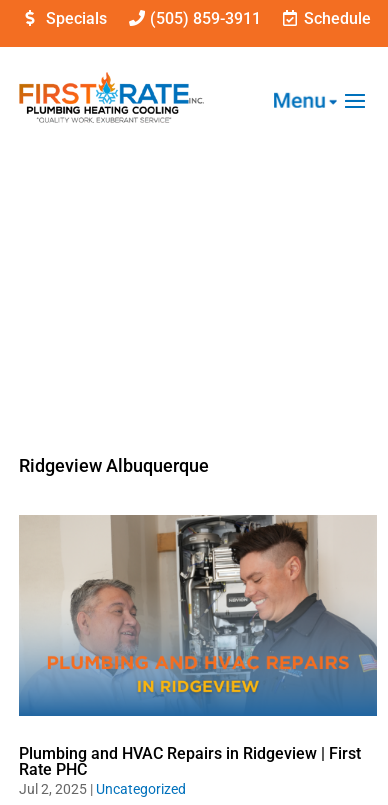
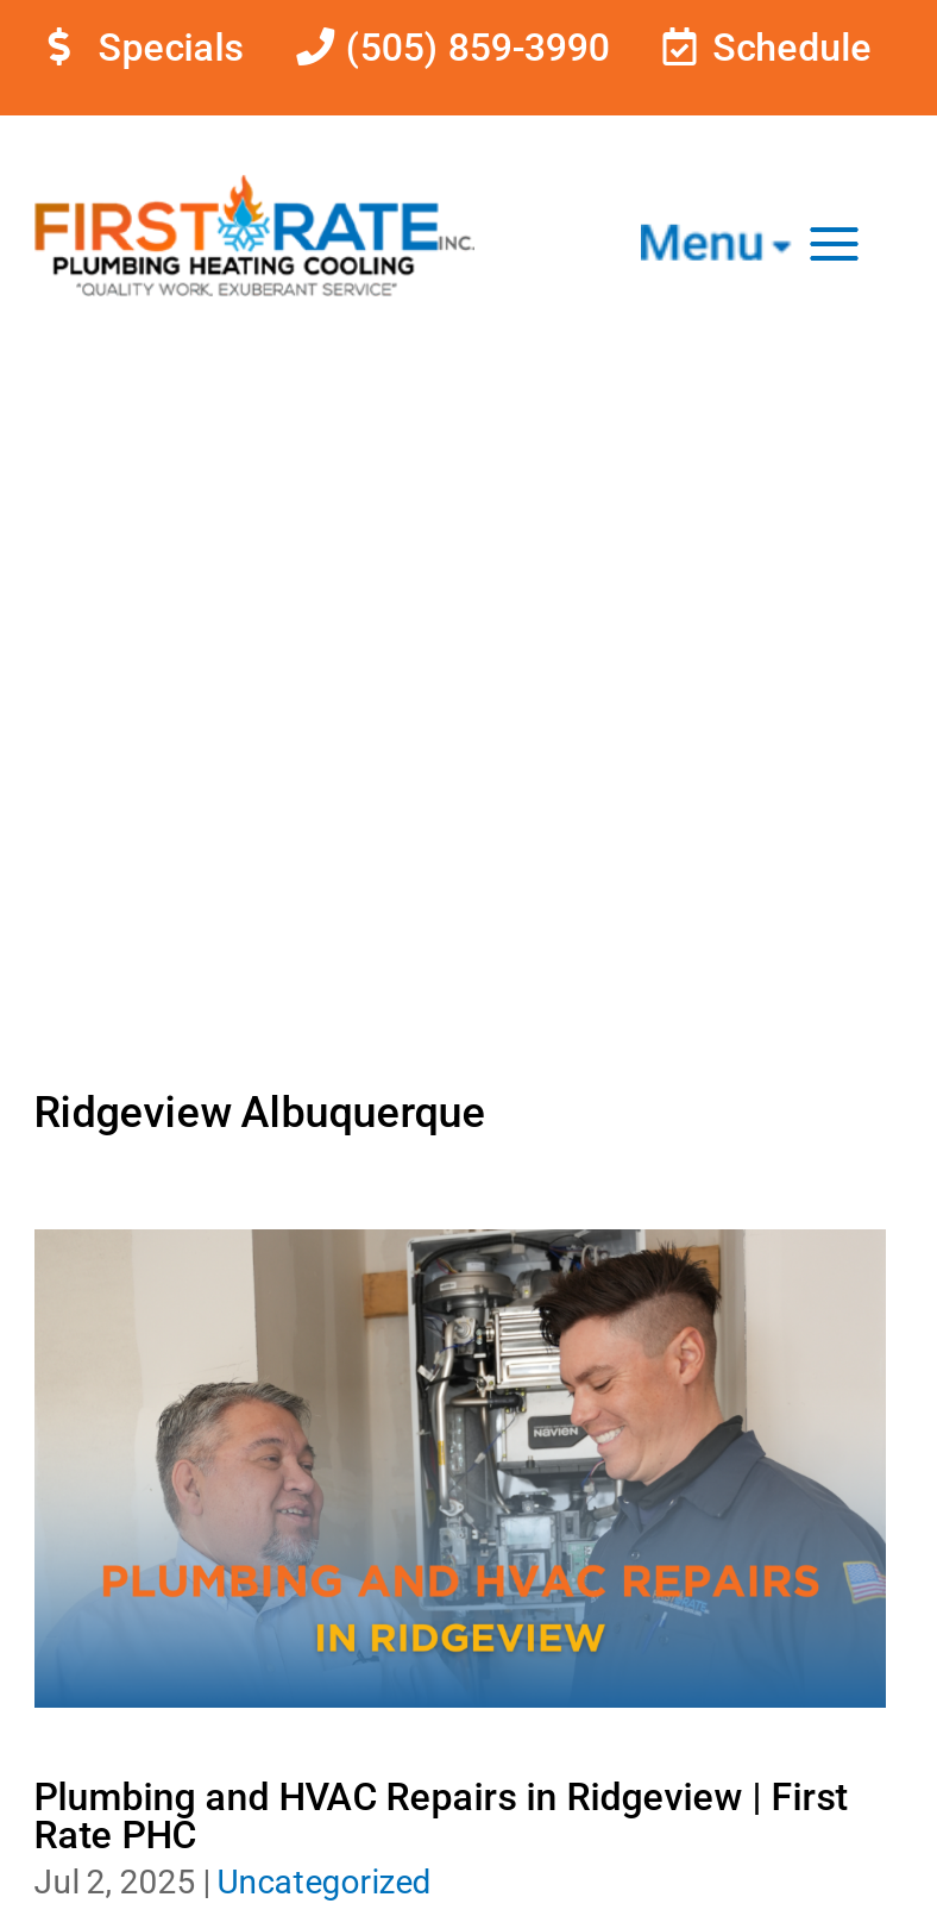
- (505) 859-3911
+ (505) 859-3990
